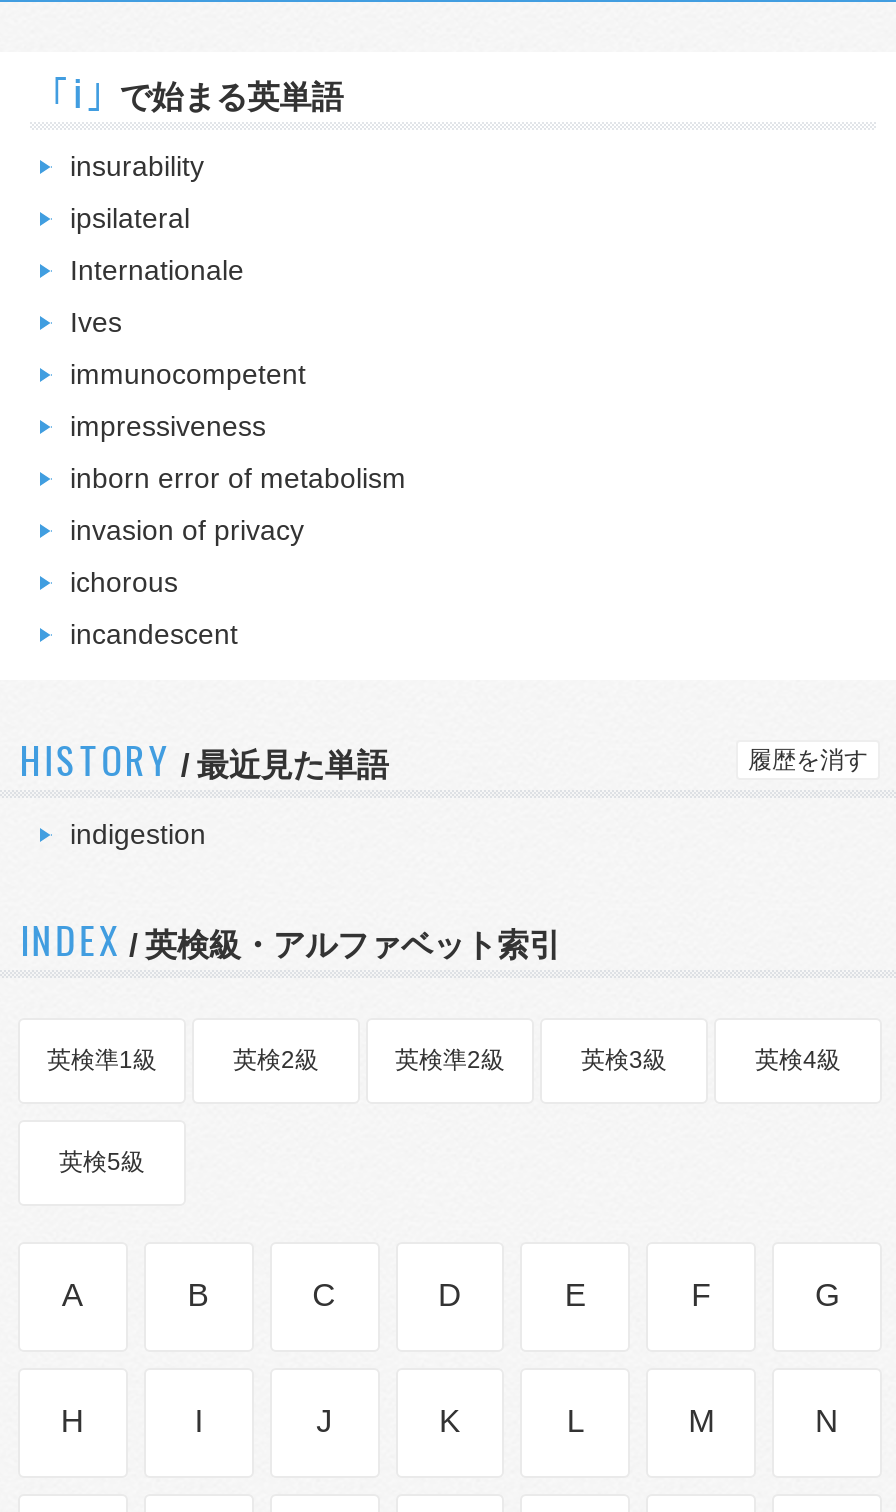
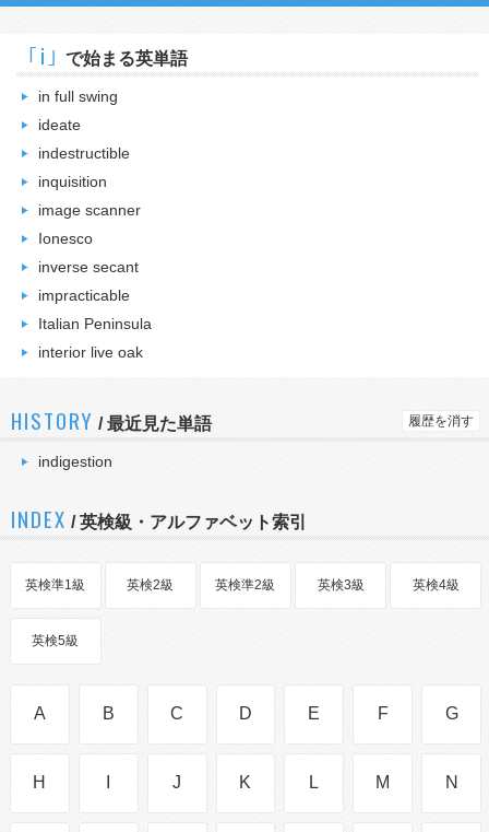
- insurability
+ in full swing

- ipsilateral
+ ideate

- Internationale
+ indestructible

- Ives
+ inquisition

- immunocompetent
+ image scanner

- impressiveness
+ Ionesco

- inborn error of metabolism
+ inverse secant

- invasion of privacy
+ impracticable

- ichorous
+ Italian Peninsula

- incandescent
+ interior live oak
